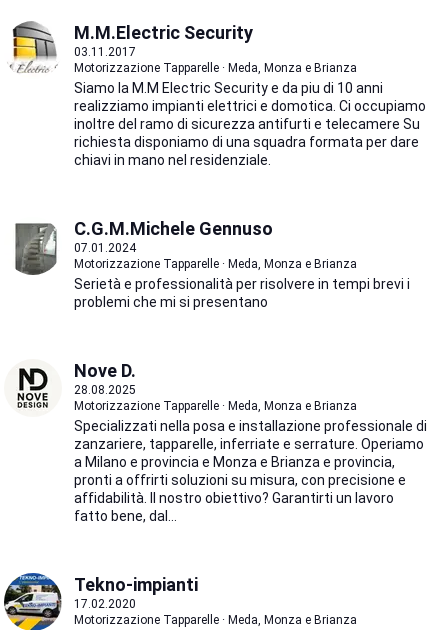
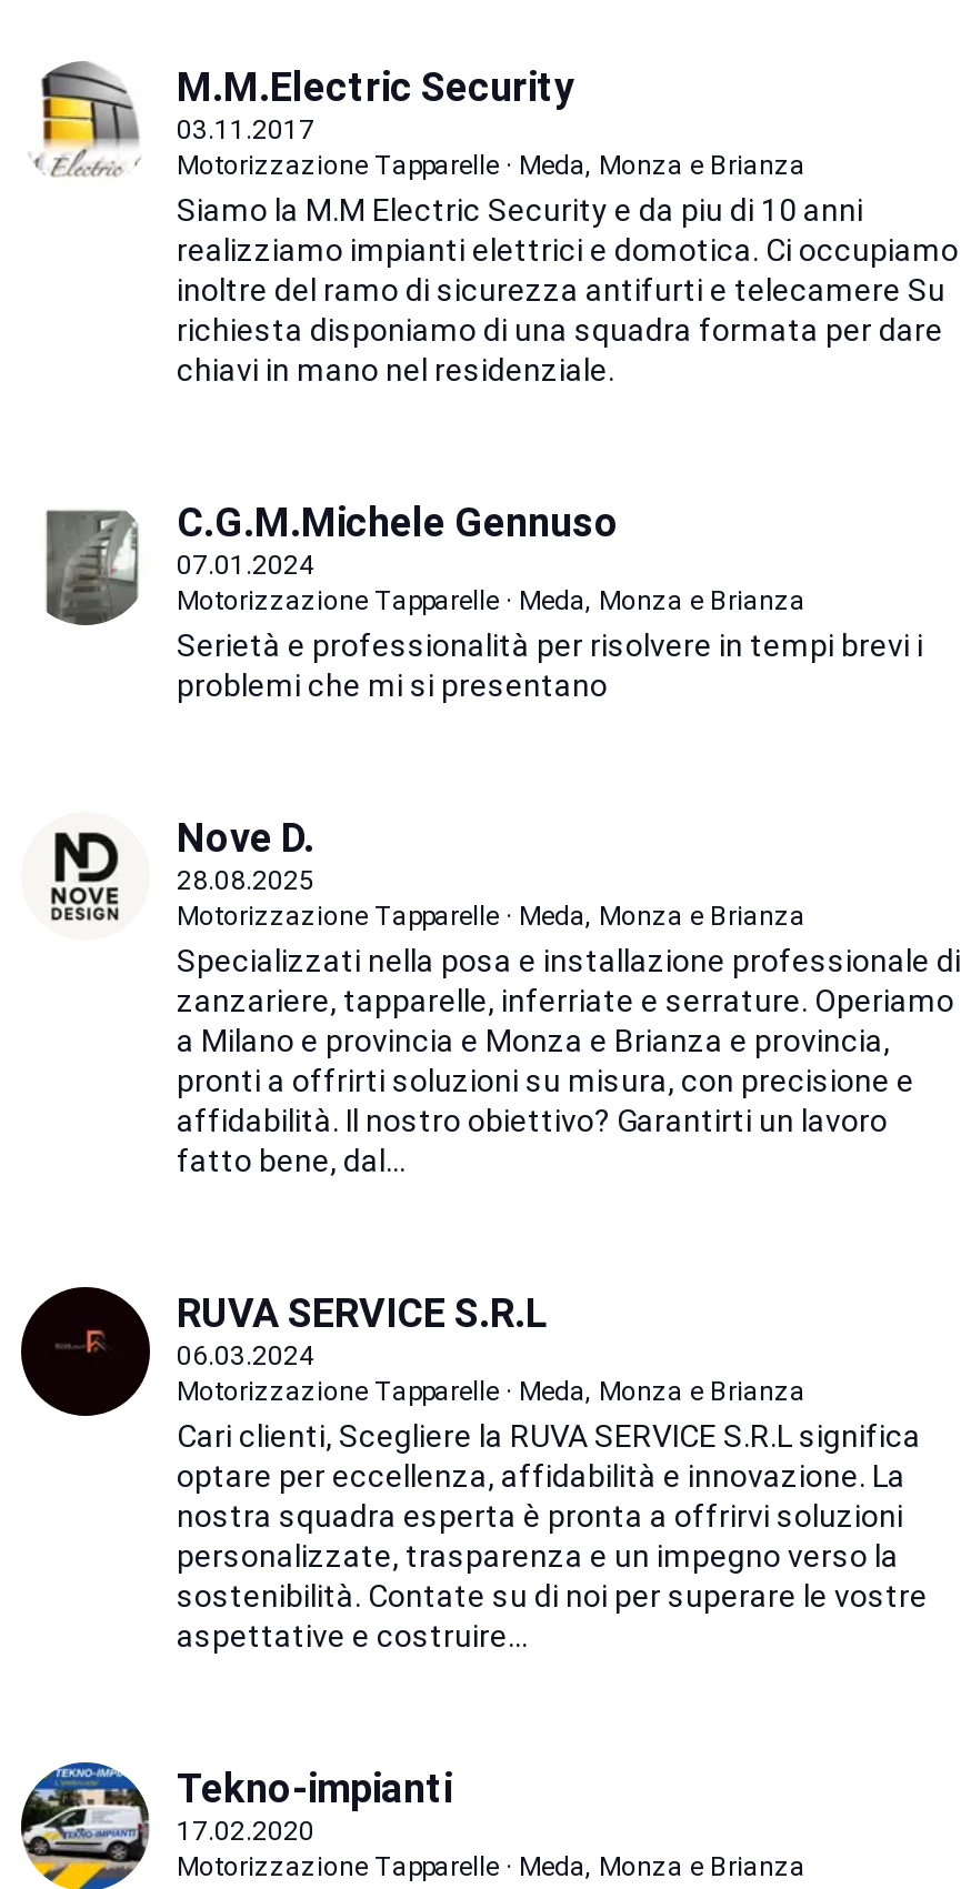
+ [image]
+ RUVA SERVICE S.R.L
+ 06.03.2024
+ Motorizzazione Tapparelle · Meda, Monza e Brianza
+ Cari clienti, Scegliere la RUVA SERVICE S.R.L significa
+ optare per eccellenza, affidabilità e innovazione. La
+ nostra squadra esperta è pronta a offrirvi soluzioni
+ personalizzate, trasparenza e un impegno verso la
+ sostenibilità. Contate su di noi per superare le vostre
+ aspettative e costruire...
